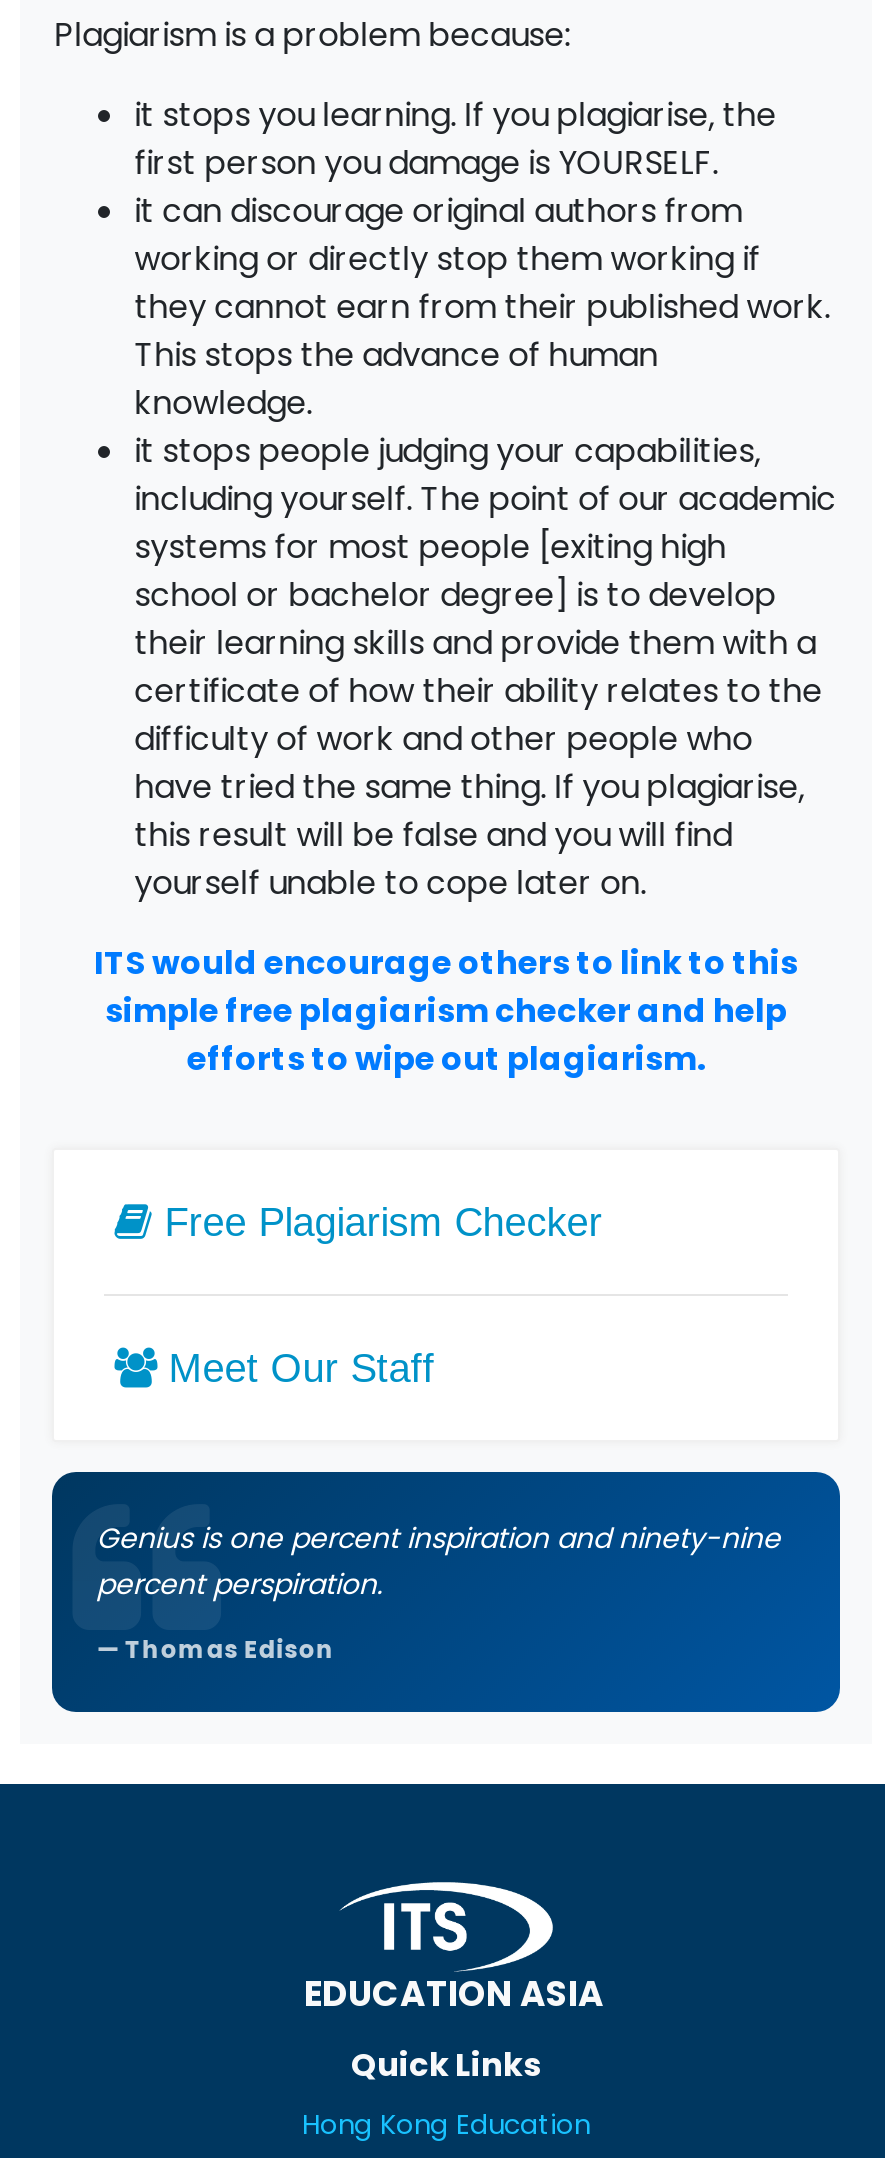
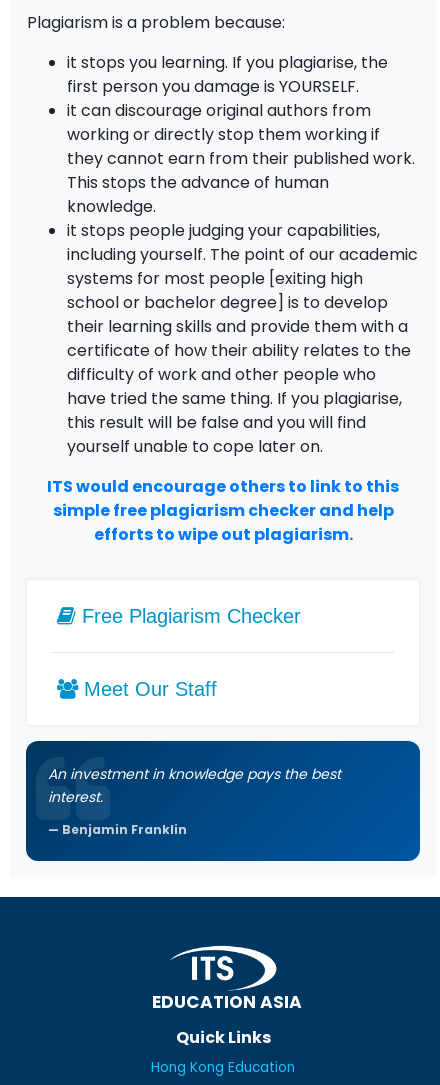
- Genius is one percent inspiration and ninety-nine
- percent perspiration.
+ An investment in knowledge pays the best
+ interest.

- Thomas Edison
+ Benjamin Franklin
